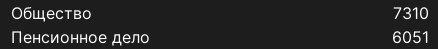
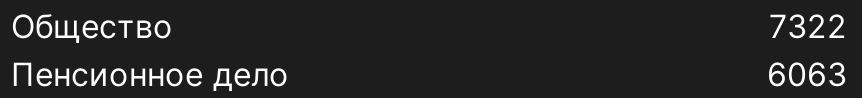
- 7310
+ 7322

- 6051
+ 6063
